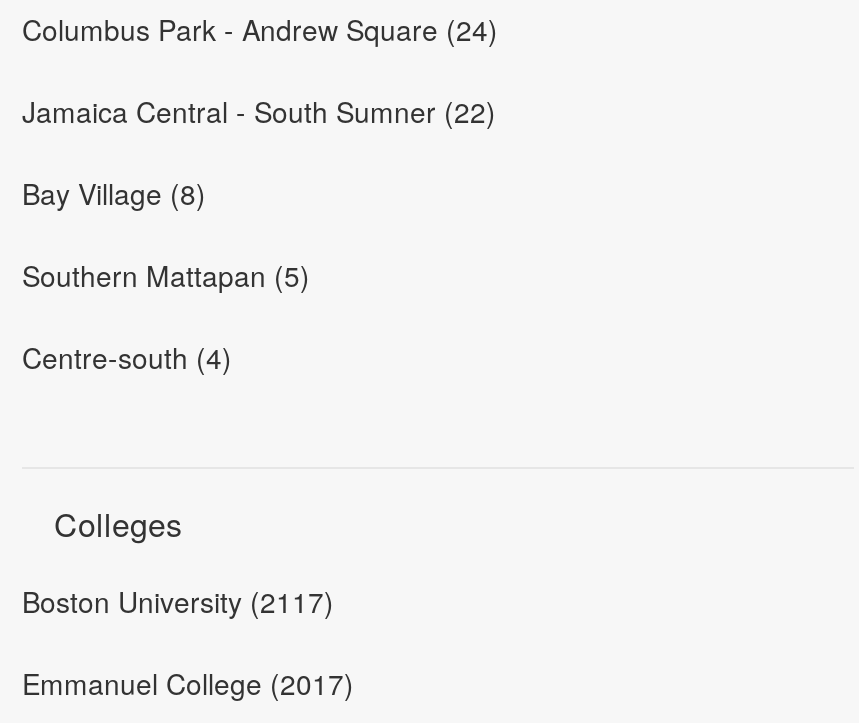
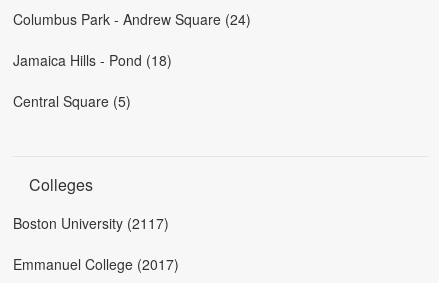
- Jamaica Central - South Sumner (22)
- Bay Village (8)
- Southern Mattapan (5)
- Centre-south (4)
+ Jamaica Hills - Pond (18)
+ Central Square (5)
